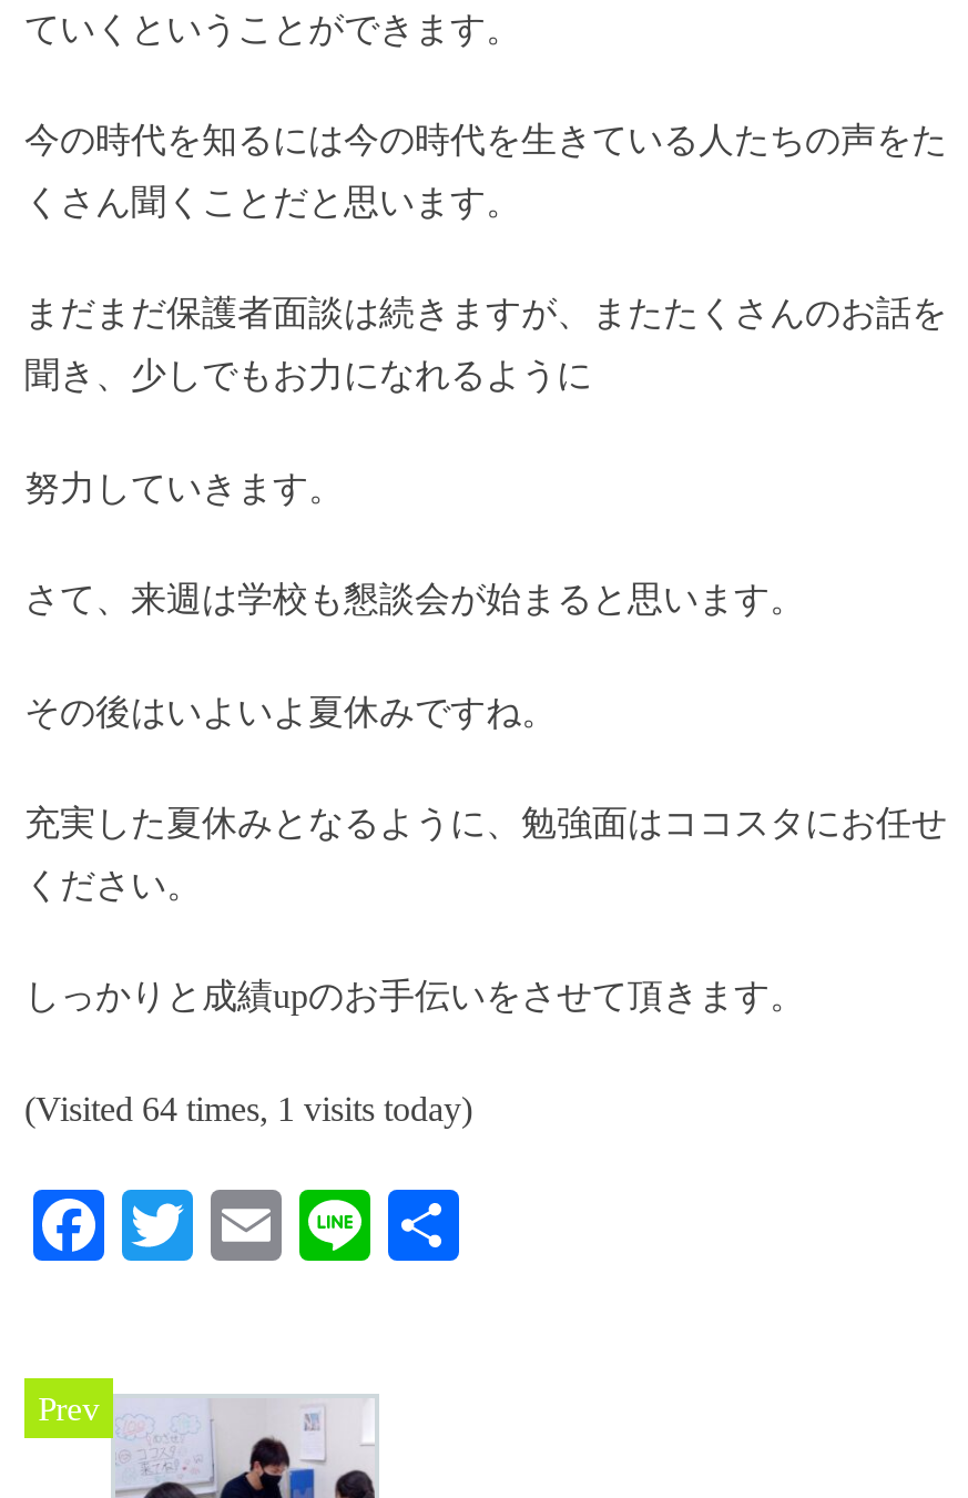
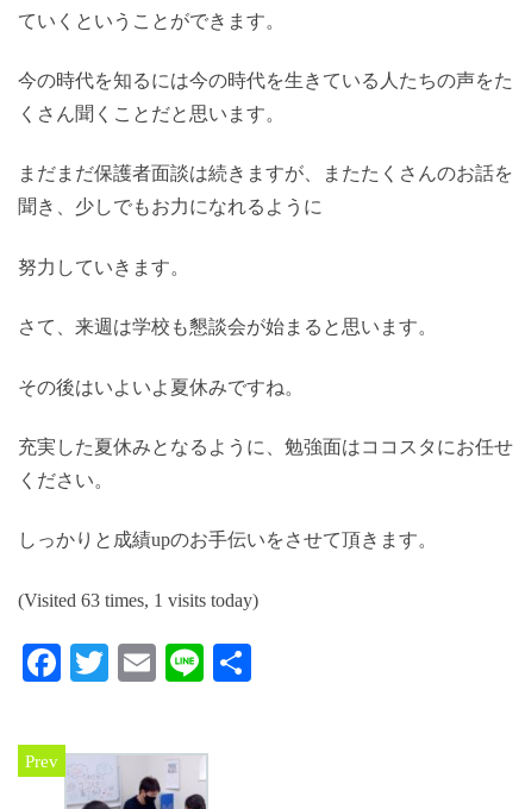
- (Visited 64 times, 1 visits today)
+ (Visited 63 times, 1 visits today)
